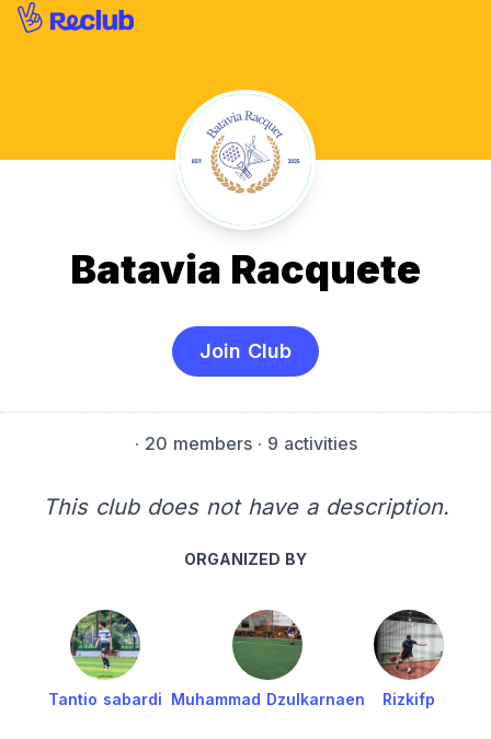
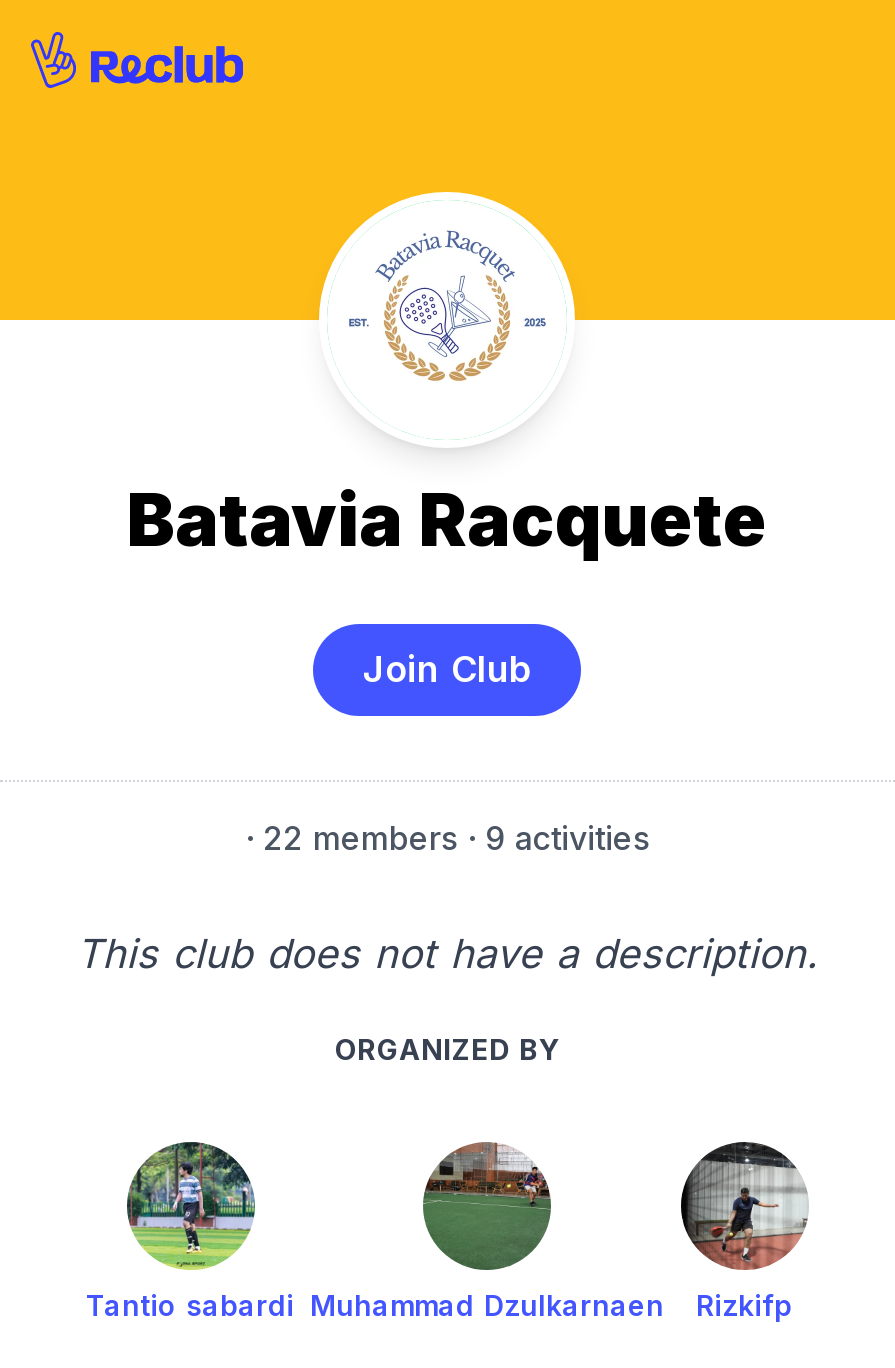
- · 20 members · 9 activities
+ · 22 members · 9 activities
